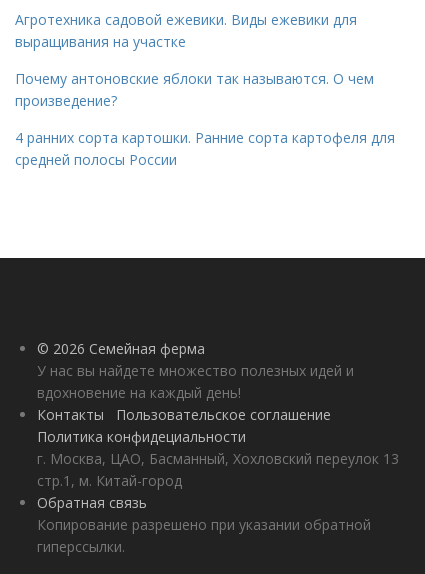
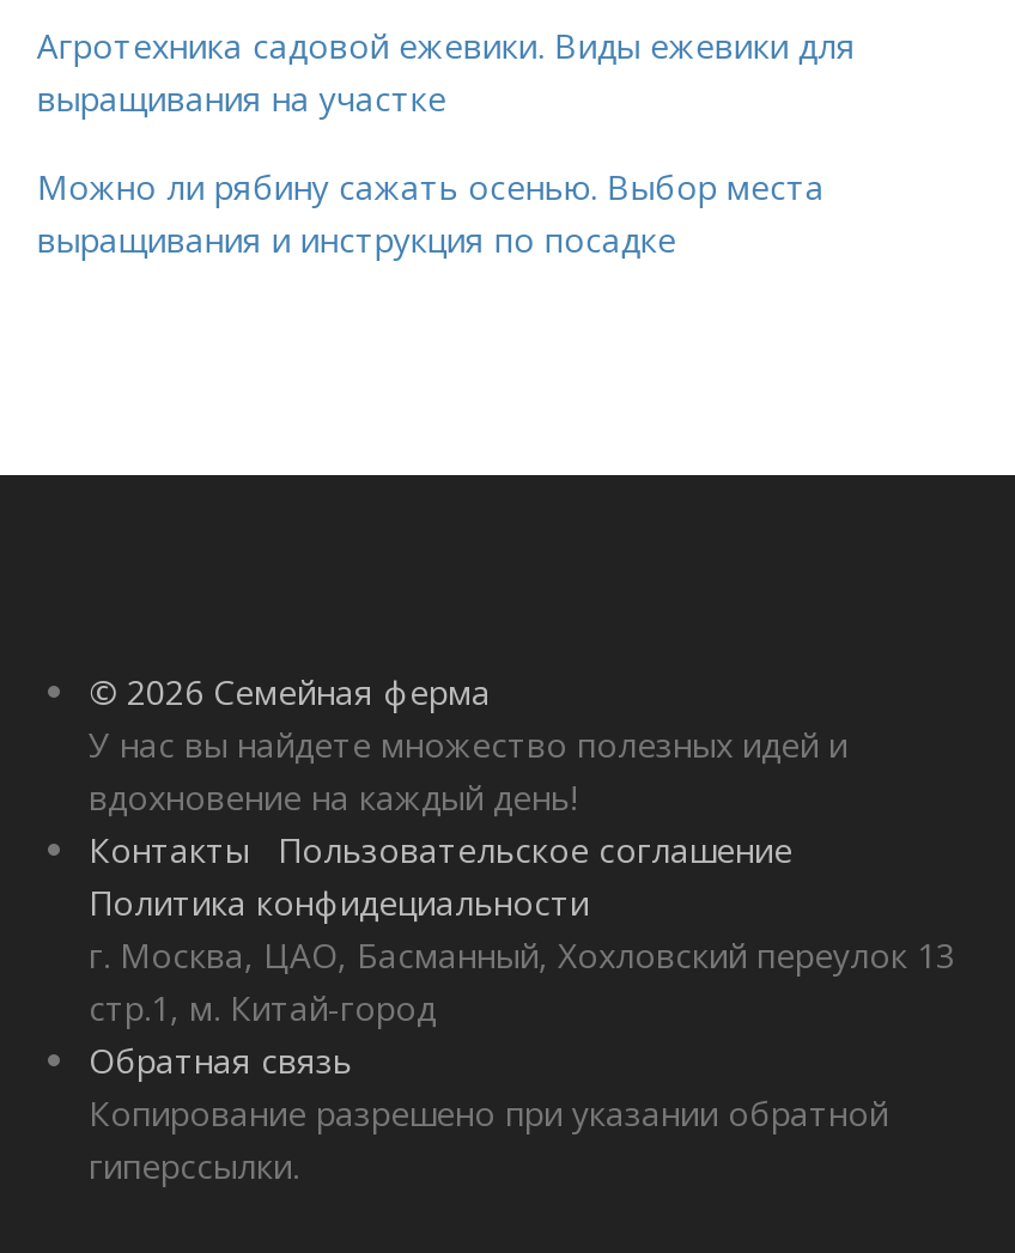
- Почему антоновские яблоки так называются. О чем
- произведение?
- 4 ранних сорта картошки. Ранние сорта картофеля для
- средней полосы России
+ Можно ли рябину сажать осенью. Выбор места
+ выращивания и инструкция по посадке
